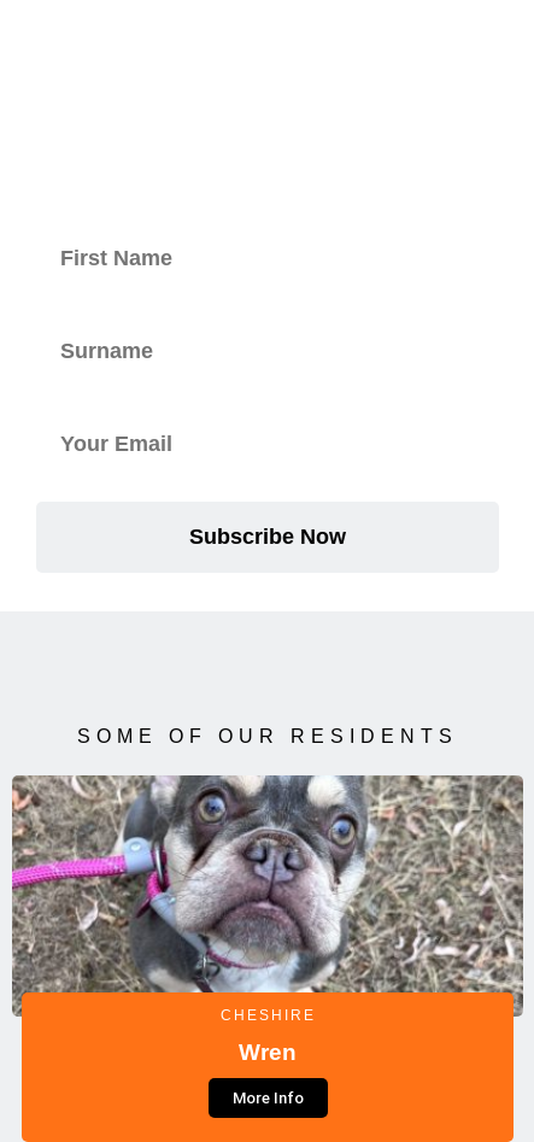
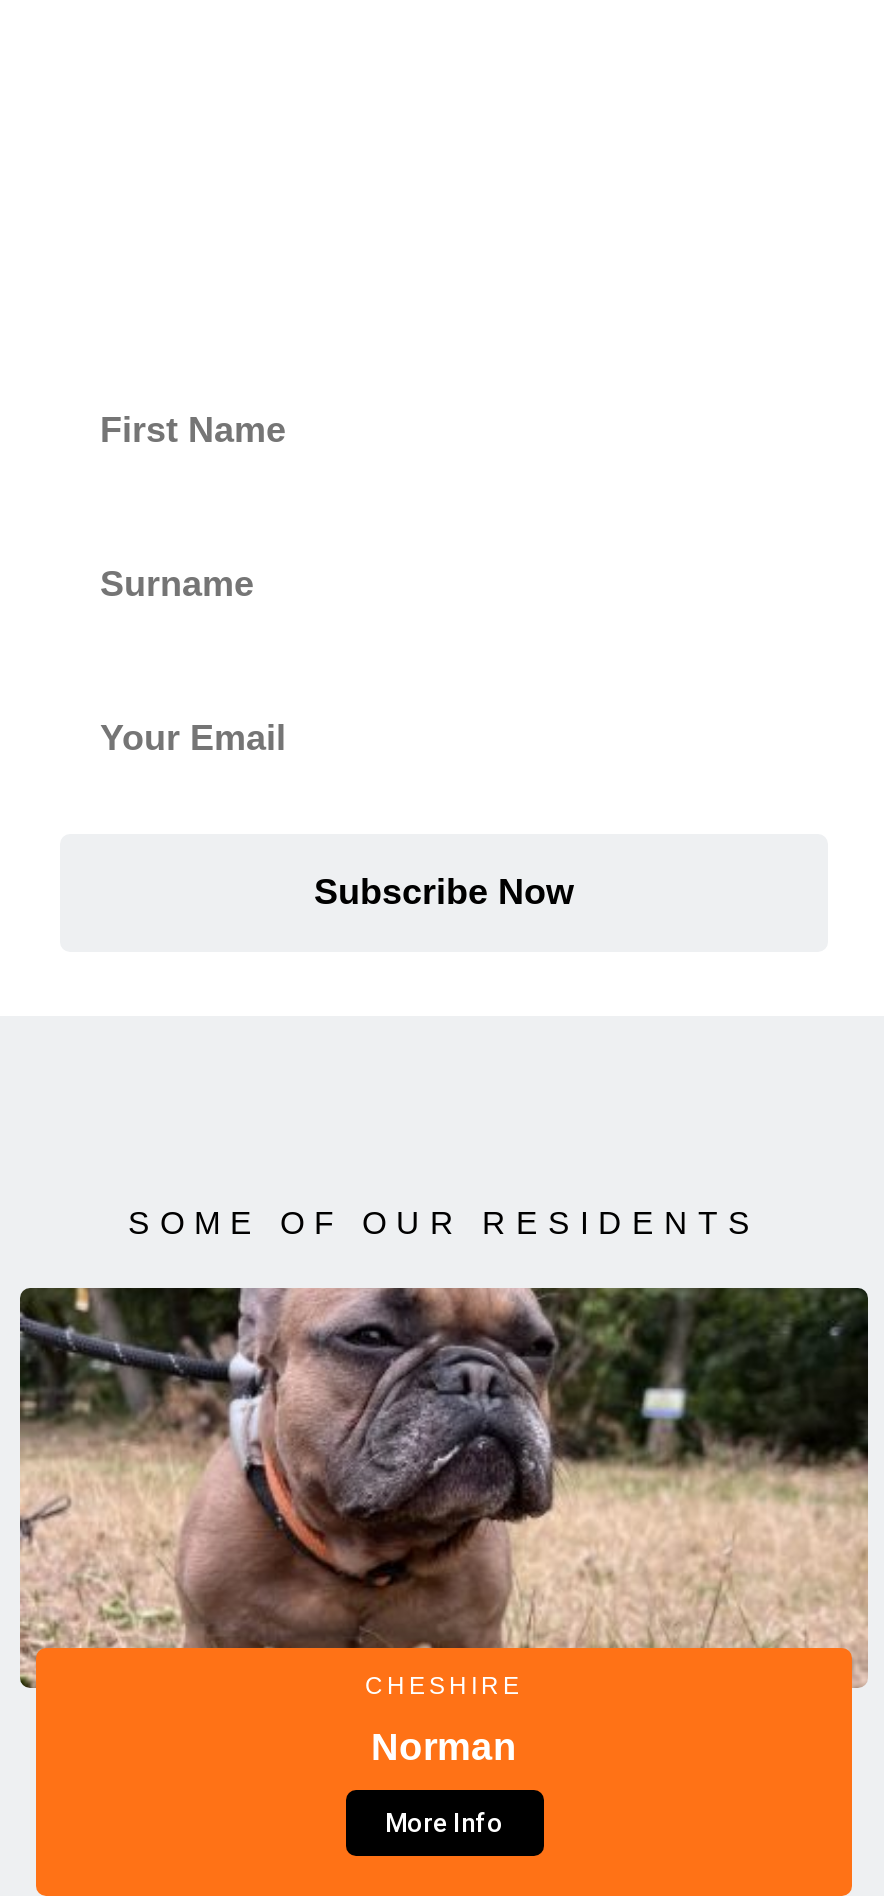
- [image]
- Wren
+ [image]
+ Norman
